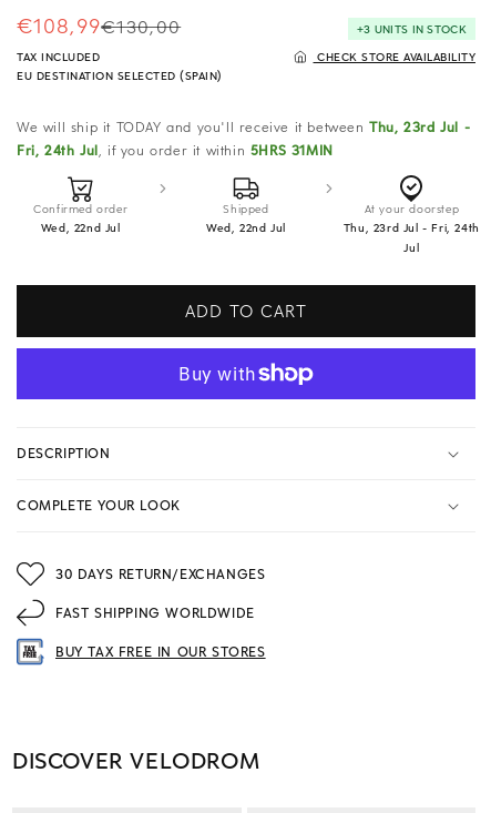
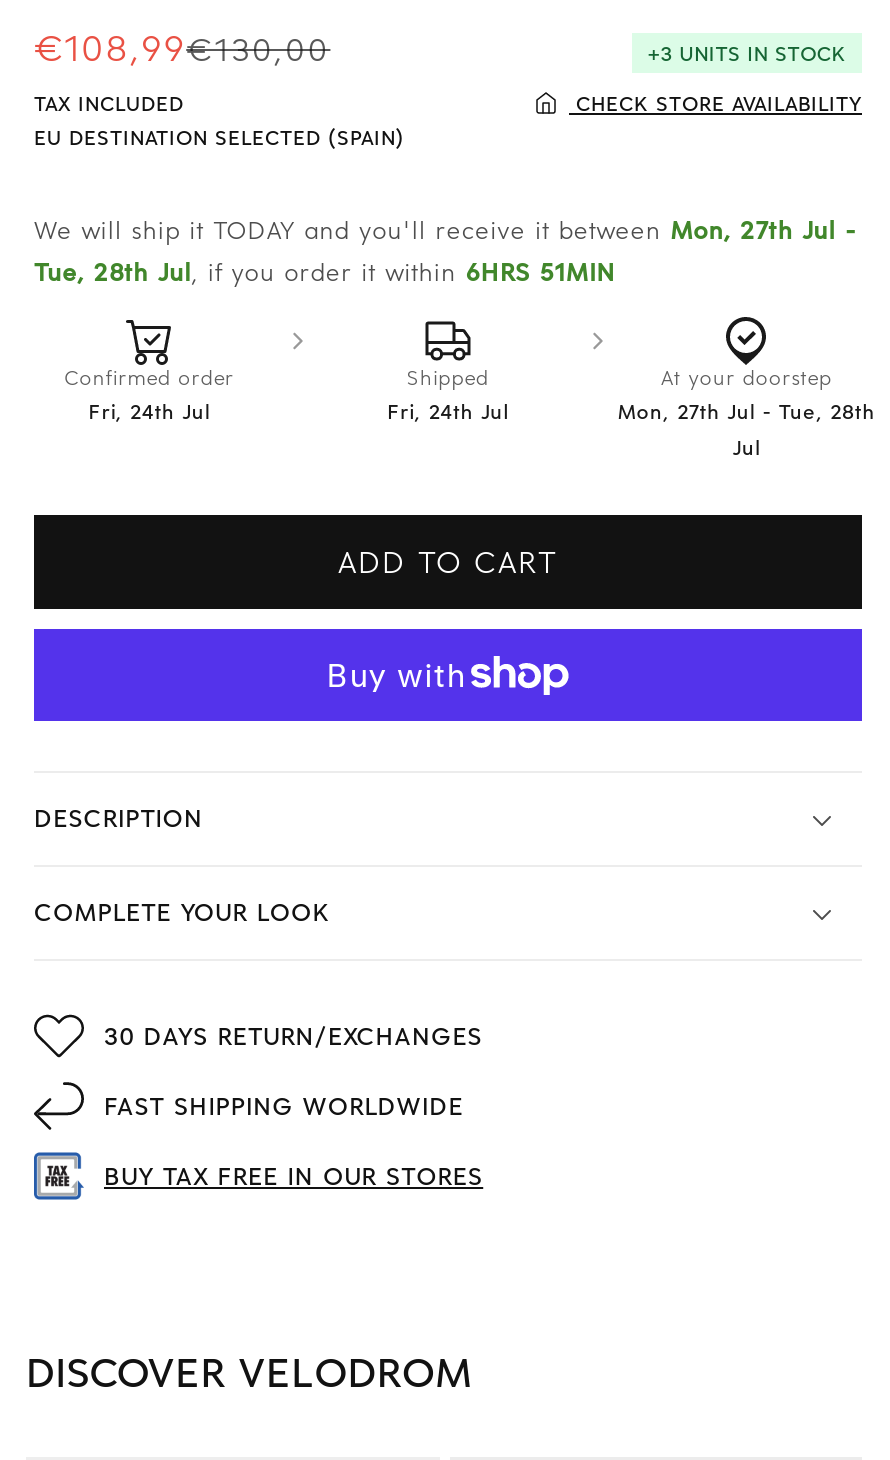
- We will ship it TODAY and you'll receive it between Thu, 23rd Jul -
+ We will ship it TODAY and you'll receive it between Mon, 27th Jul -

- Fri, 24th Jul, if you order it within 5HRS 31MIN
+ Tue, 28th Jul, if you order it within 6HRS 51MIN

- Wed, 22nd Jul
+ Fri, 24th Jul

- Wed, 22nd Jul
+ Fri, 24th Jul

- Thu, 23rd Jul - Fri, 24th
+ Mon, 27th Jul - Tue, 28th
